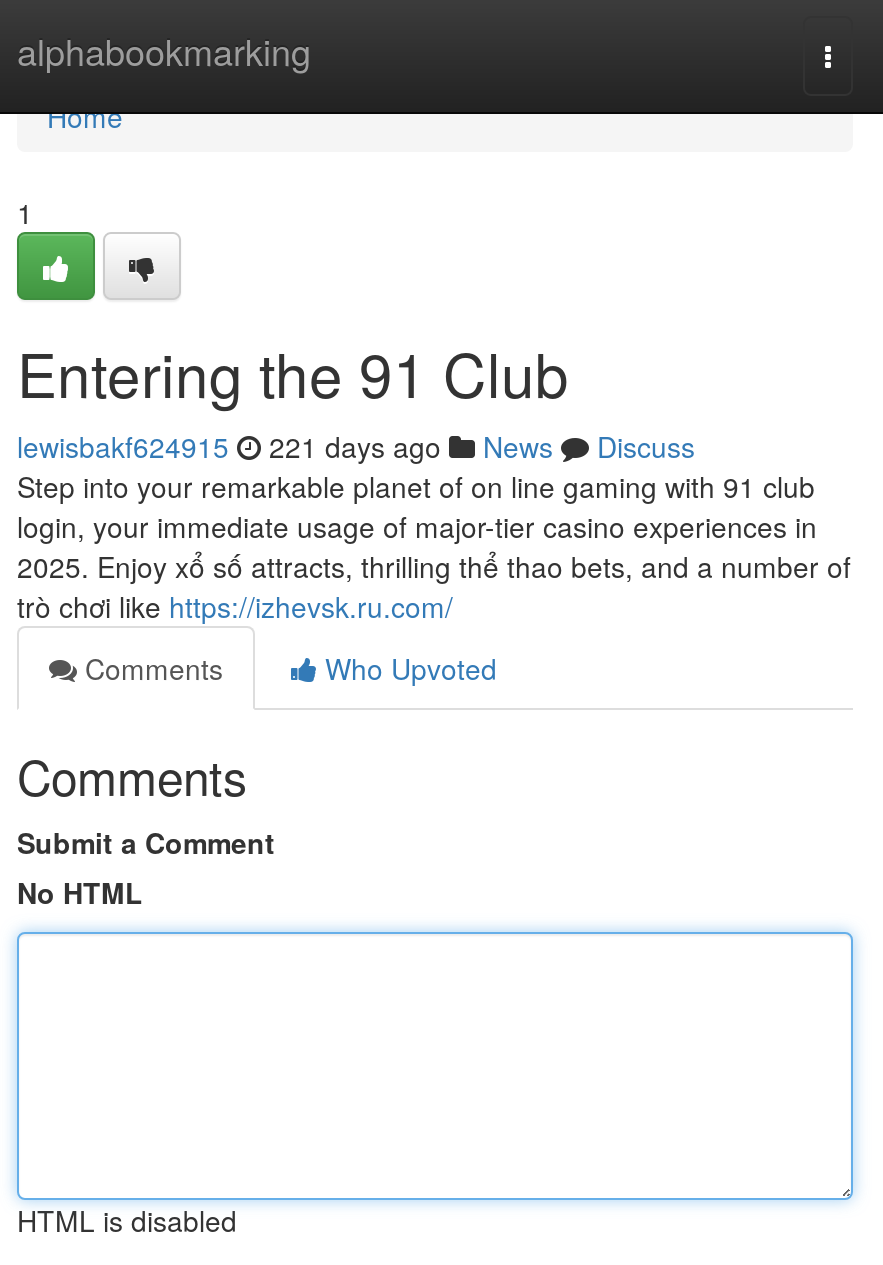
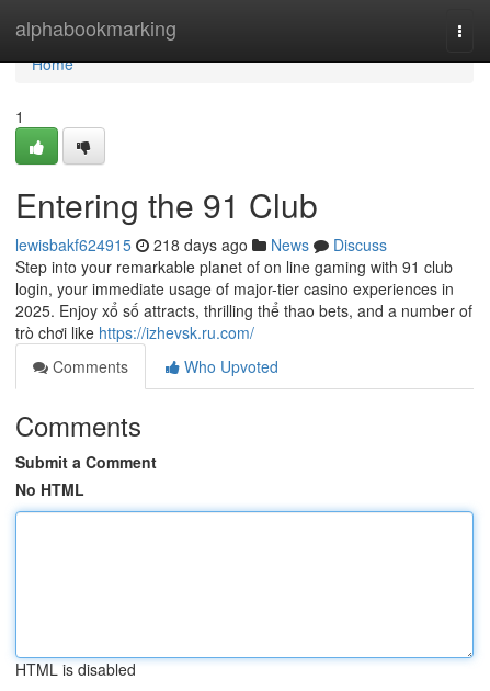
- lewisbakf624915 221 days ago News Discuss
+ lewisbakf624915 218 days ago News Discuss
